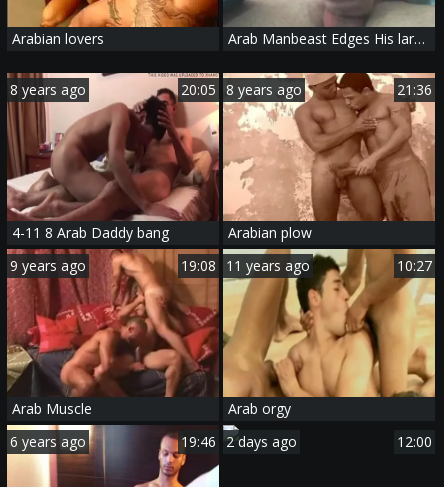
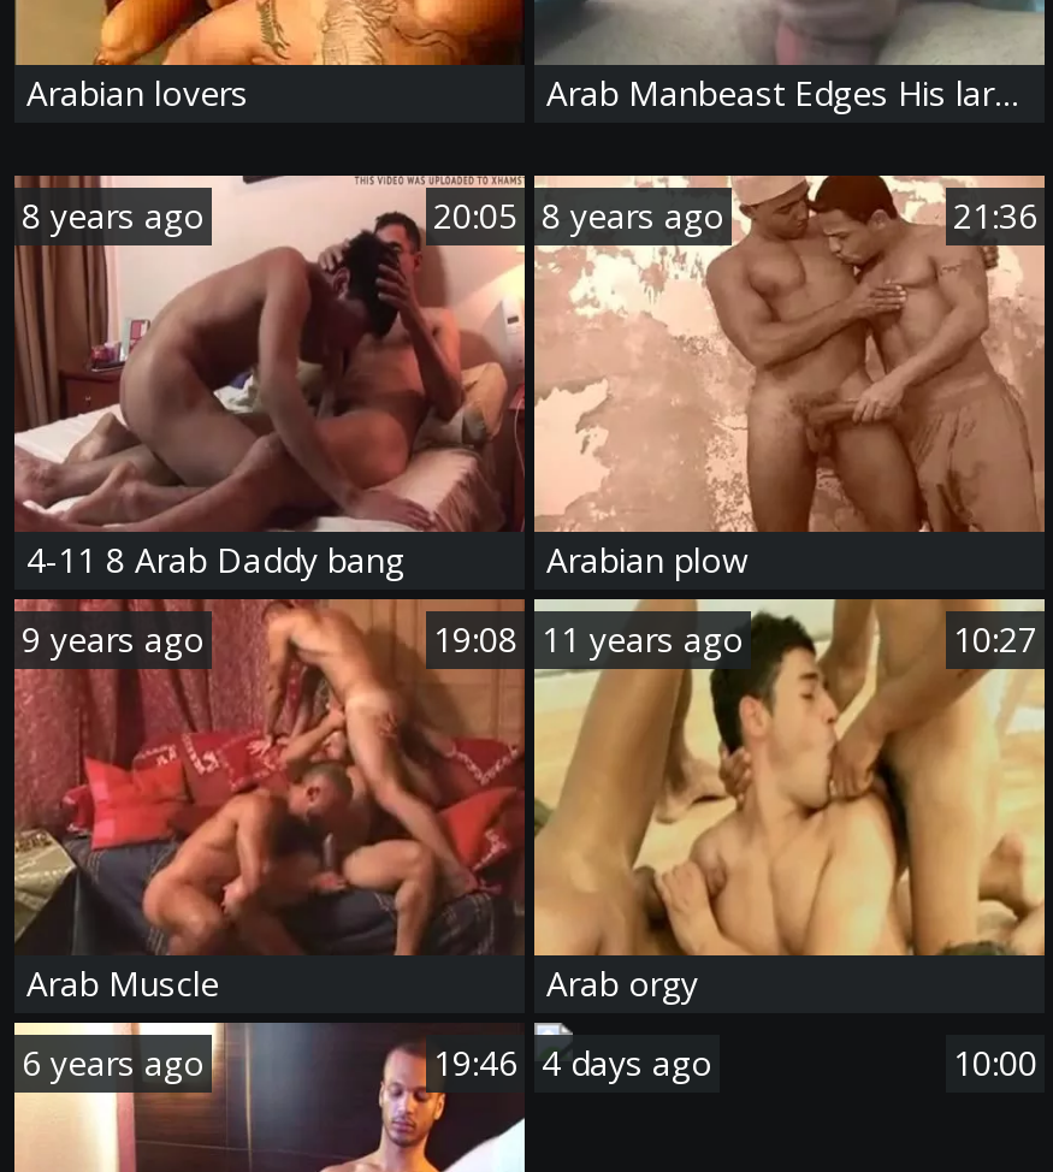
- 2 days ago
- 12:00
+ 4 days ago
+ 10:00
